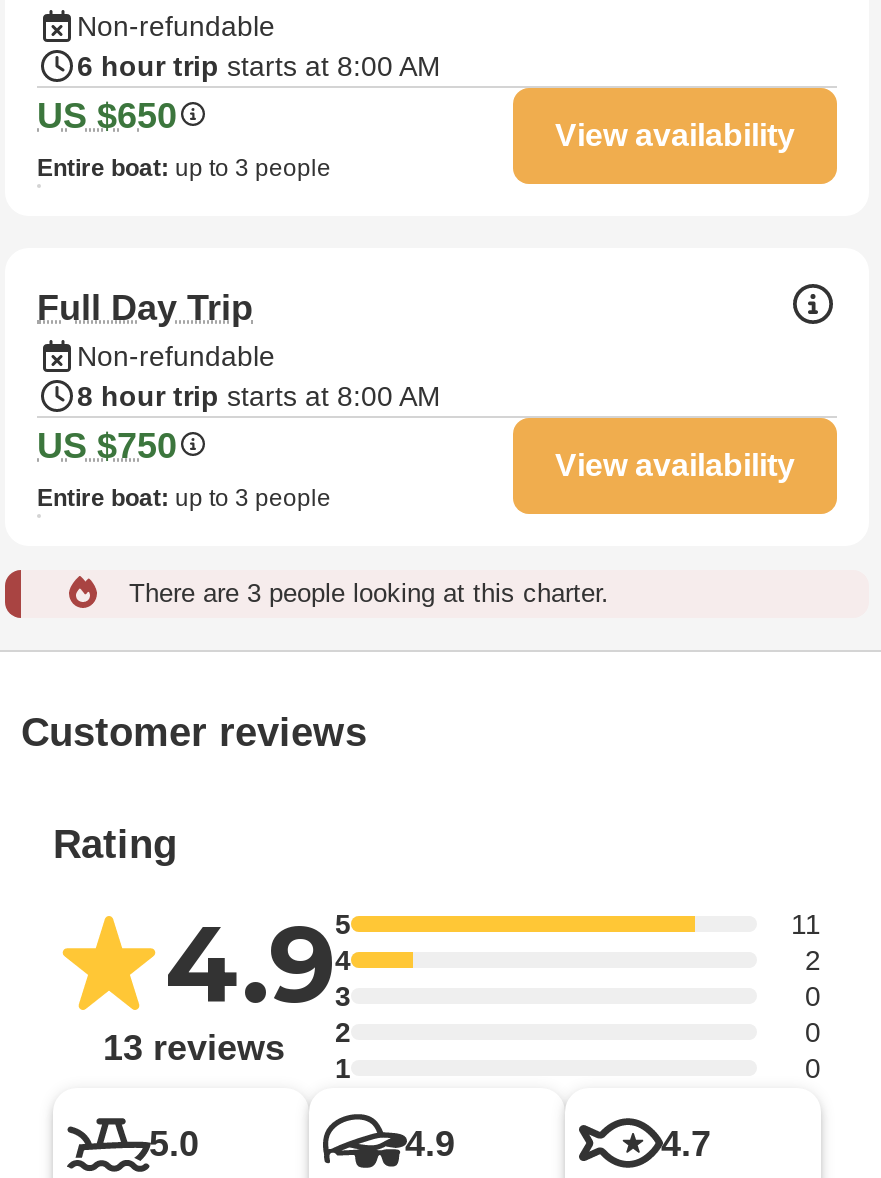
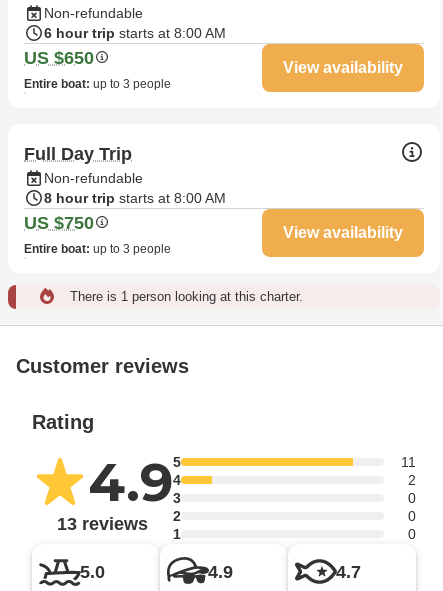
- There are 3 people looking at this charter.
+ There is 1 person looking at this charter.
